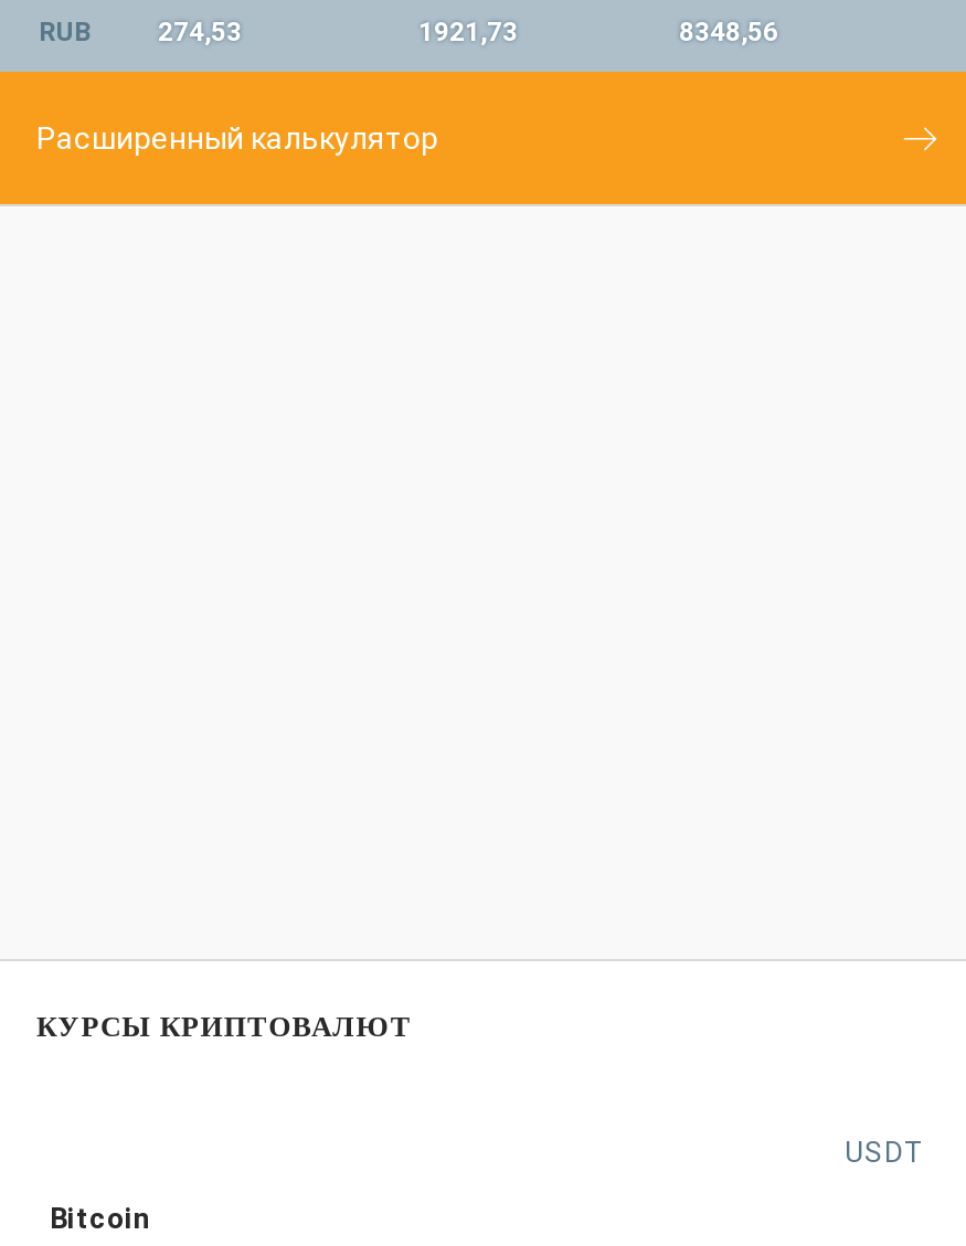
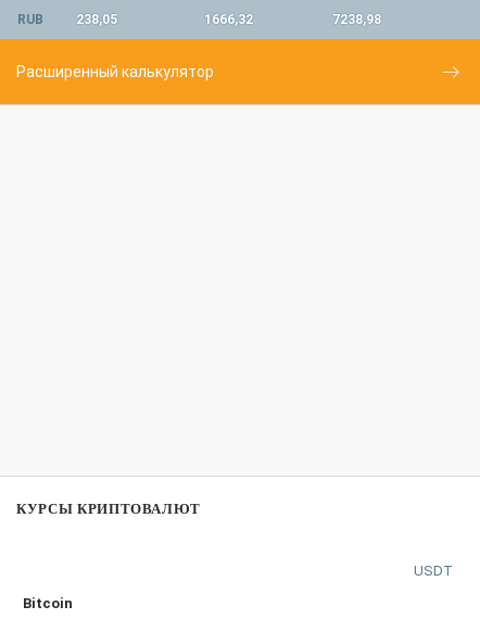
- 274,53
+ 238,05

- 1921,73
+ 1666,32

- 8348,56
+ 7238,98
